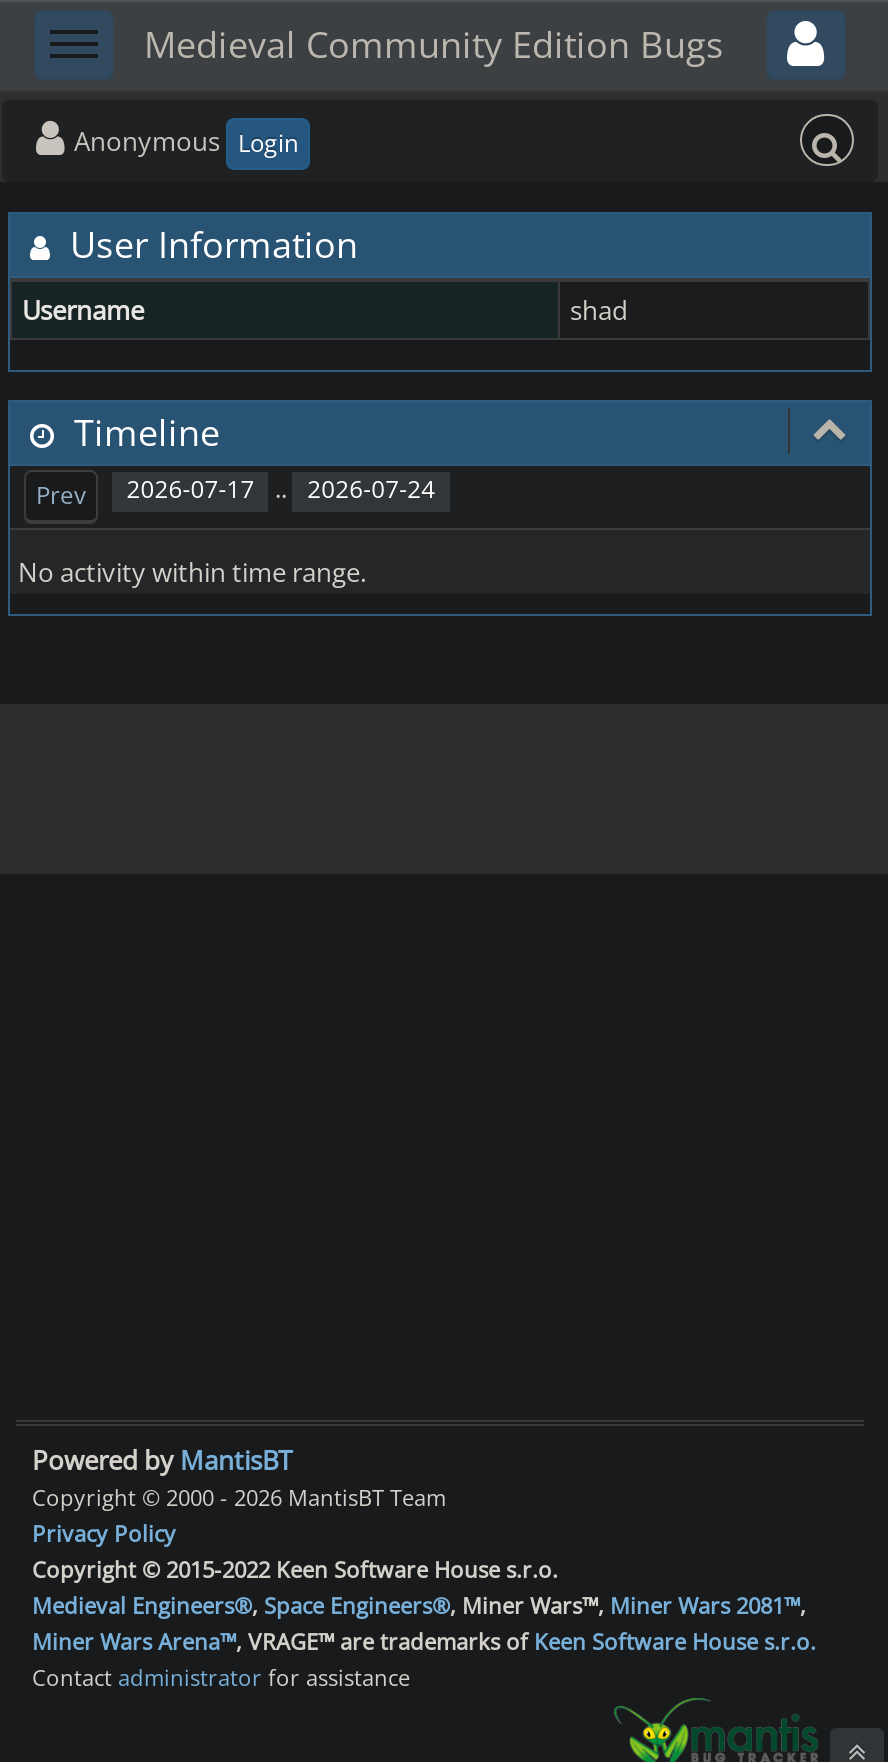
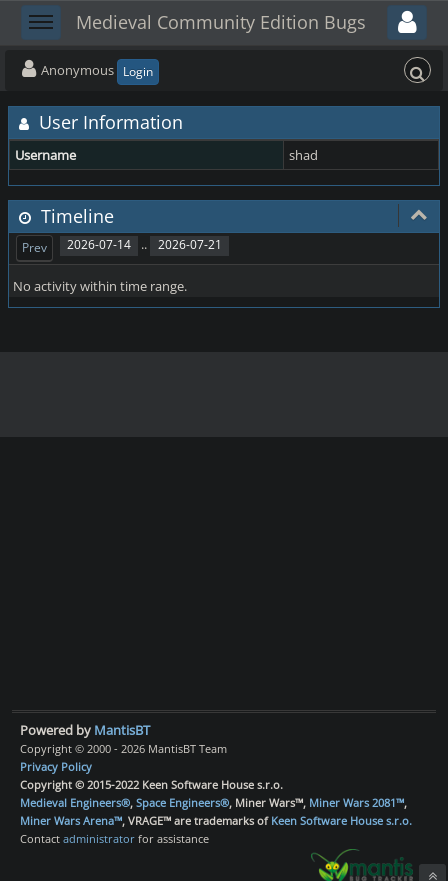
- Prev 2026-07-17 .. 2026-07-24
+ Prev 2026-07-14 .. 2026-07-21
